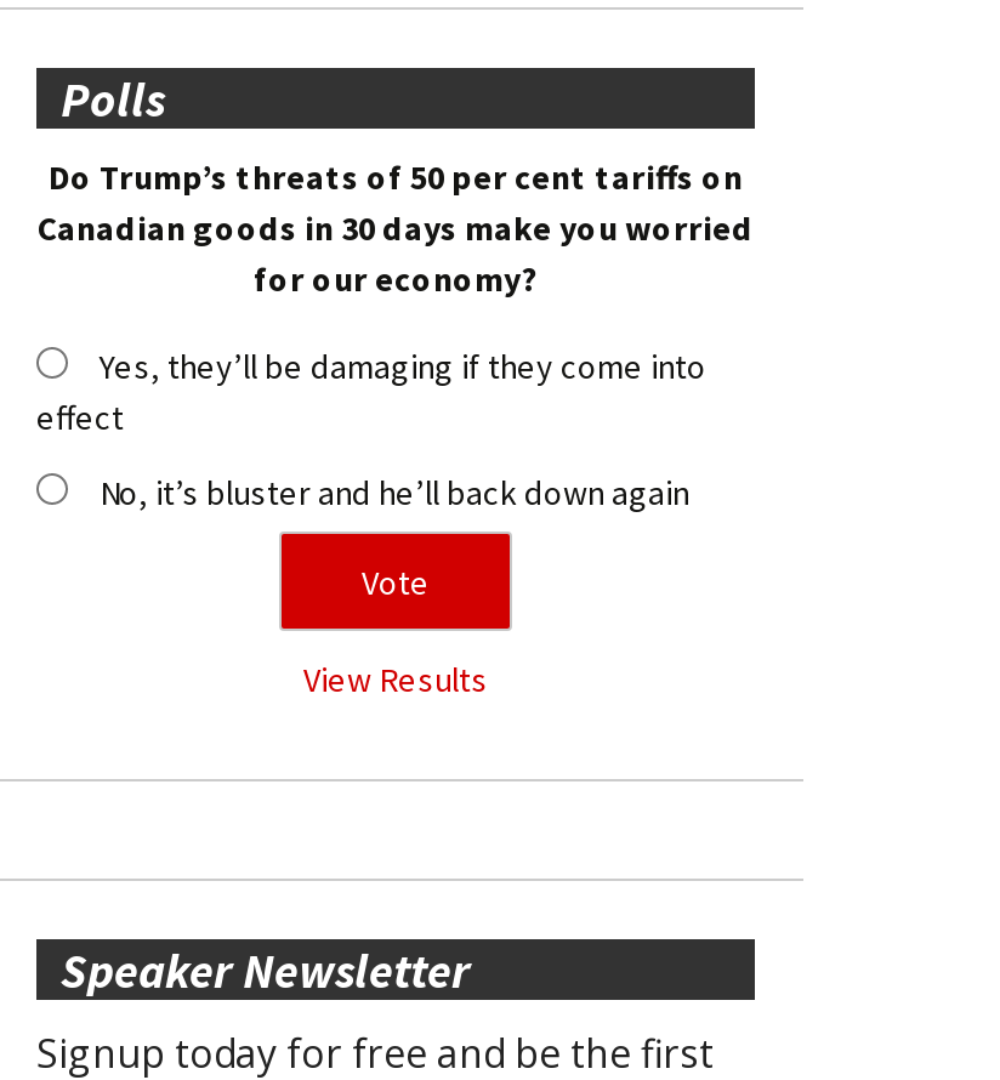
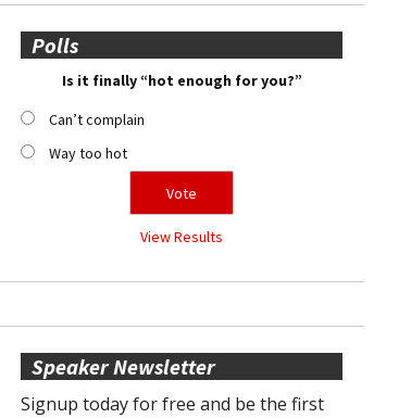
- Do Trump’s threats of 50 per cent tariffs on
- Canadian goods in 30 days make you worried
- for our economy?
+ Is it finally “hot enough for you?”

- Yes, they’ll be damaging if they come into
- effect
+ Can’t complain

- No, it’s bluster and he’ll back down again
+ Way too hot
